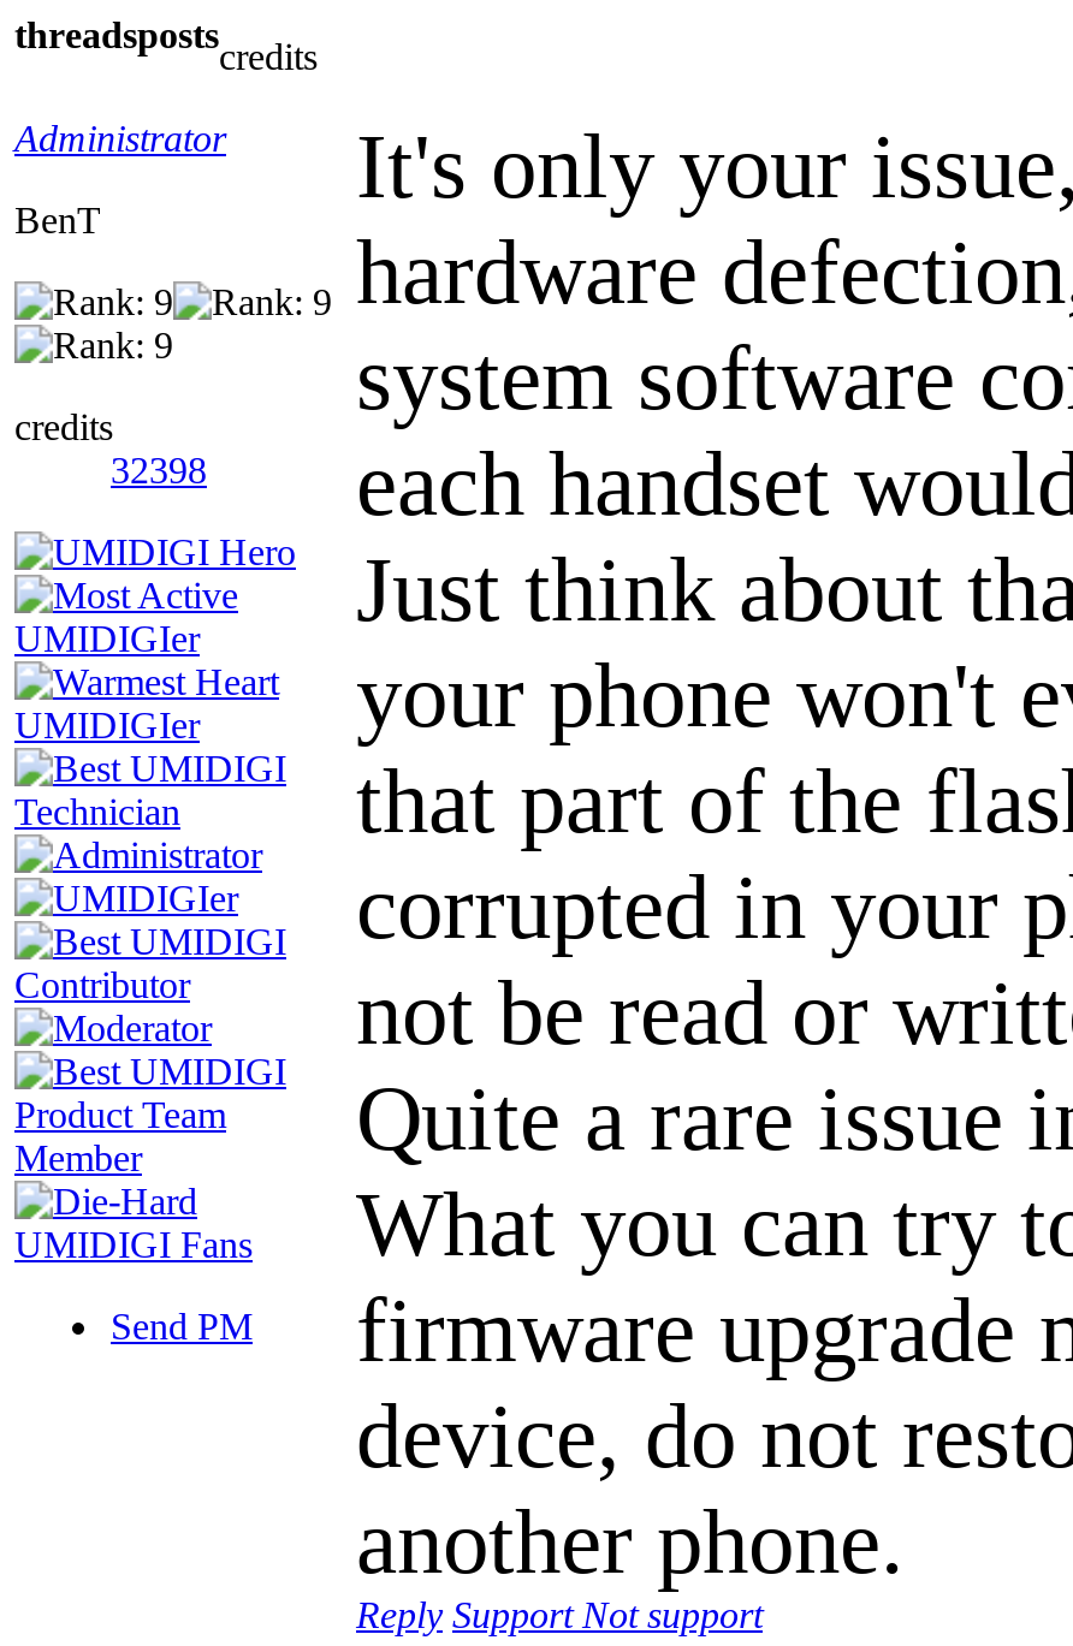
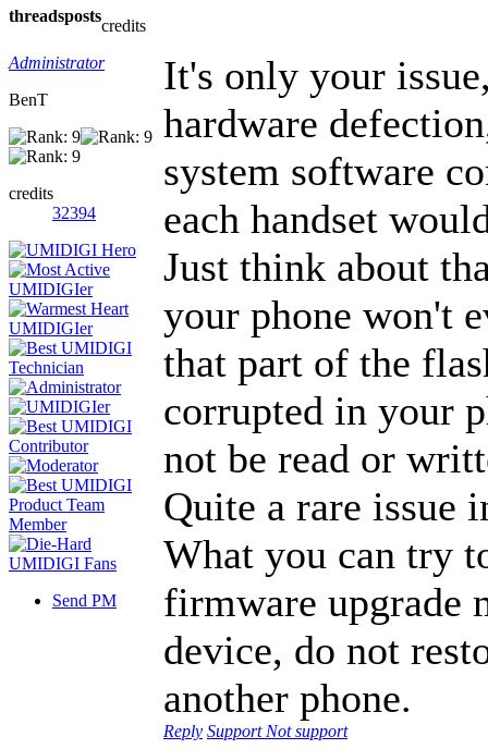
- 32398
+ 32394
